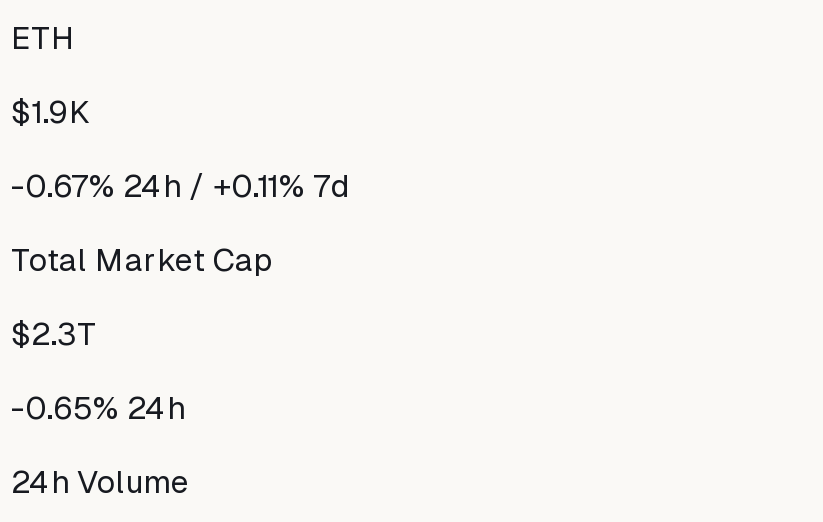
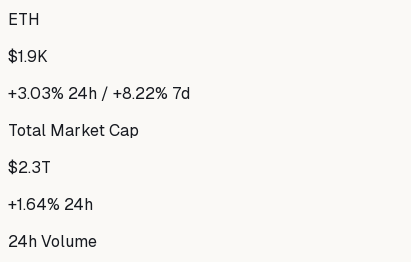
- -0.67% 24h / +0.11% 7d
+ +3.03% 24h / +8.22% 7d

- -0.65% 24h
+ +1.64% 24h
